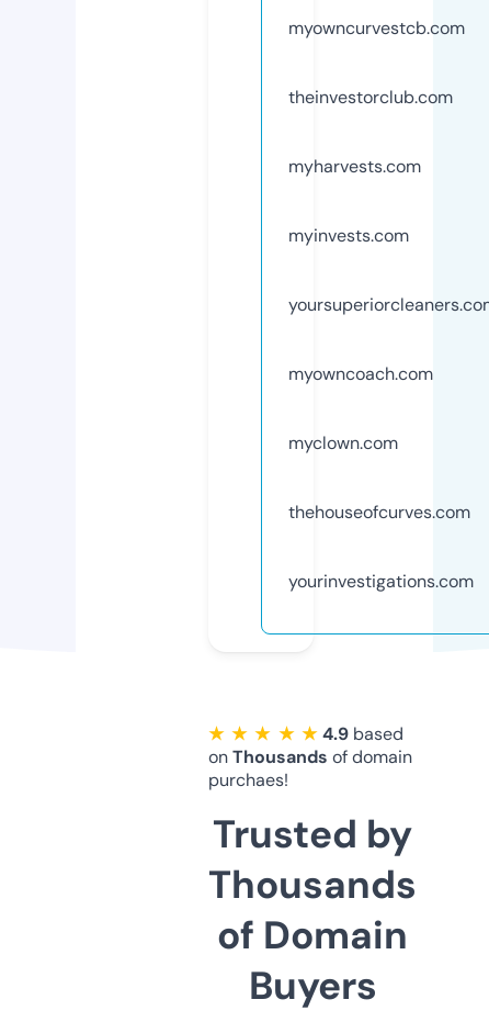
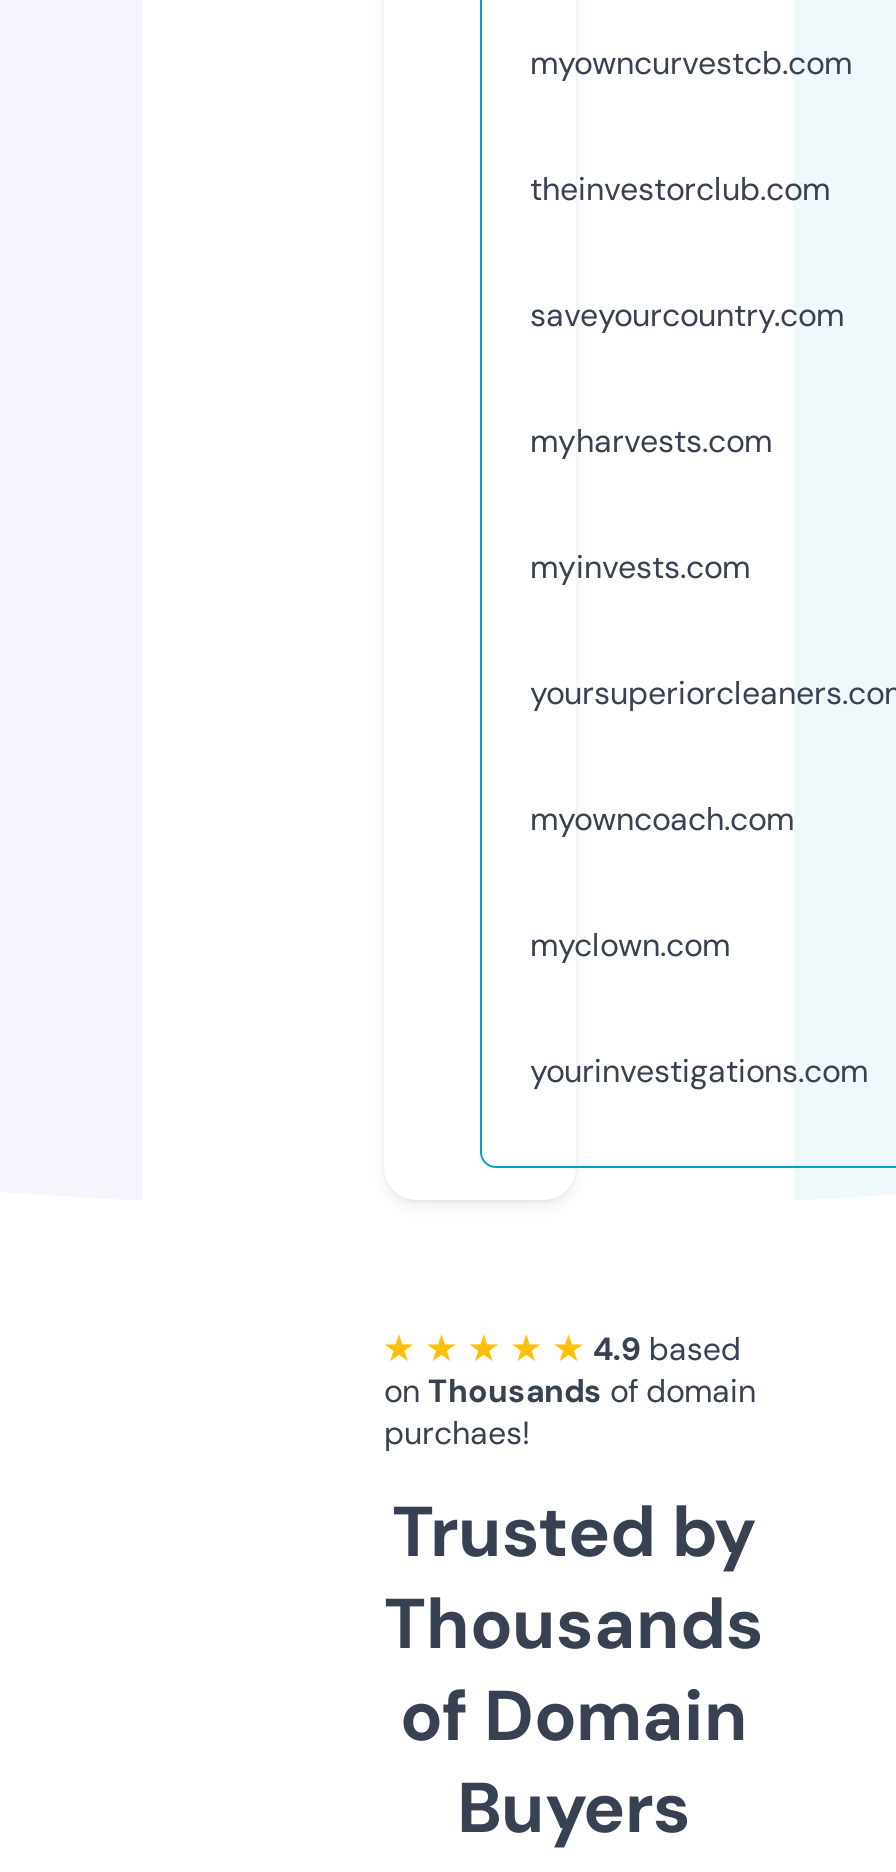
+ saveyourcountry.com

moved down: myharvests.com | myinvests.com | myowncoach.com | myclown.com

- thehouseofcurves.com
